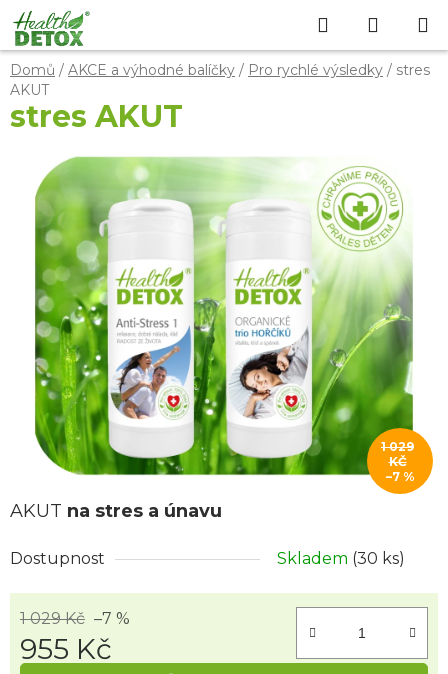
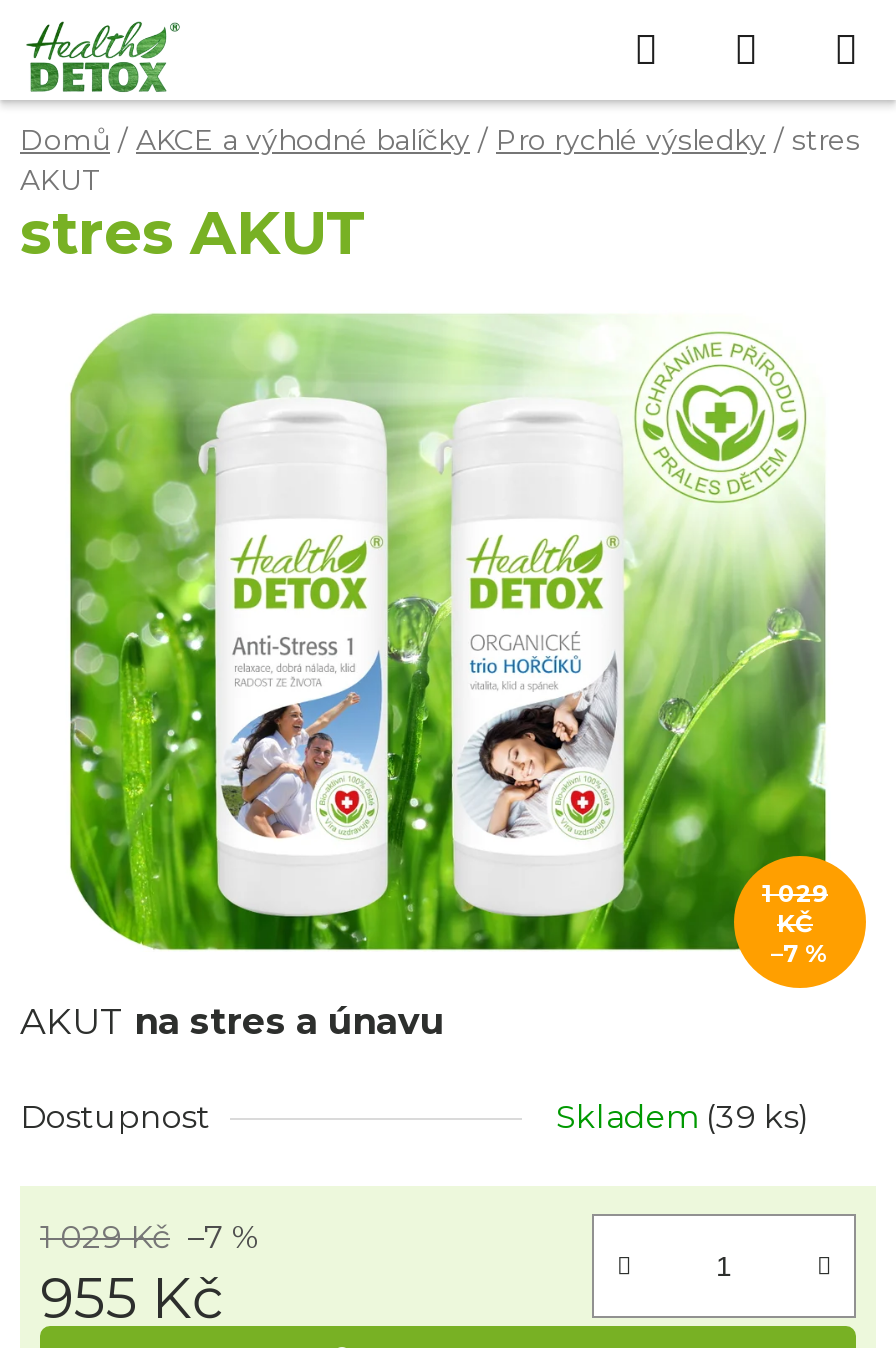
- Skladem (30 ks)
+ Skladem (39 ks)
